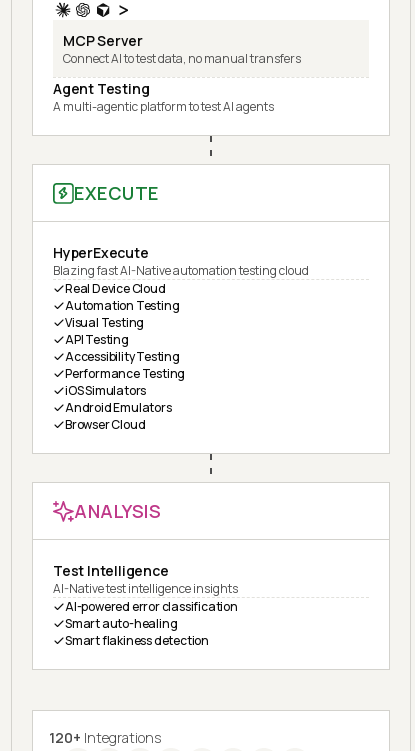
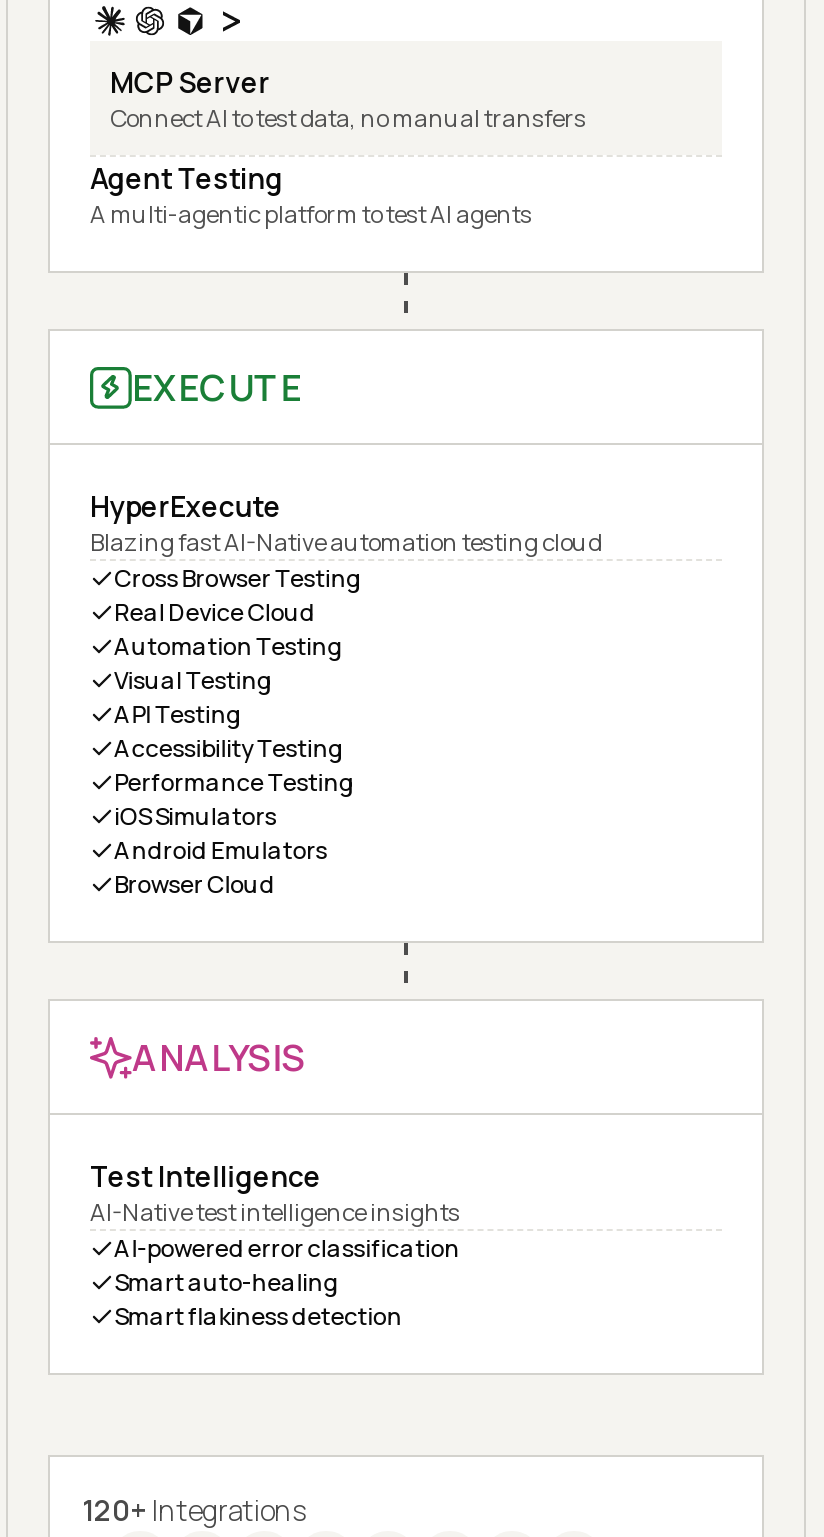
+ Cross Browser Testing
